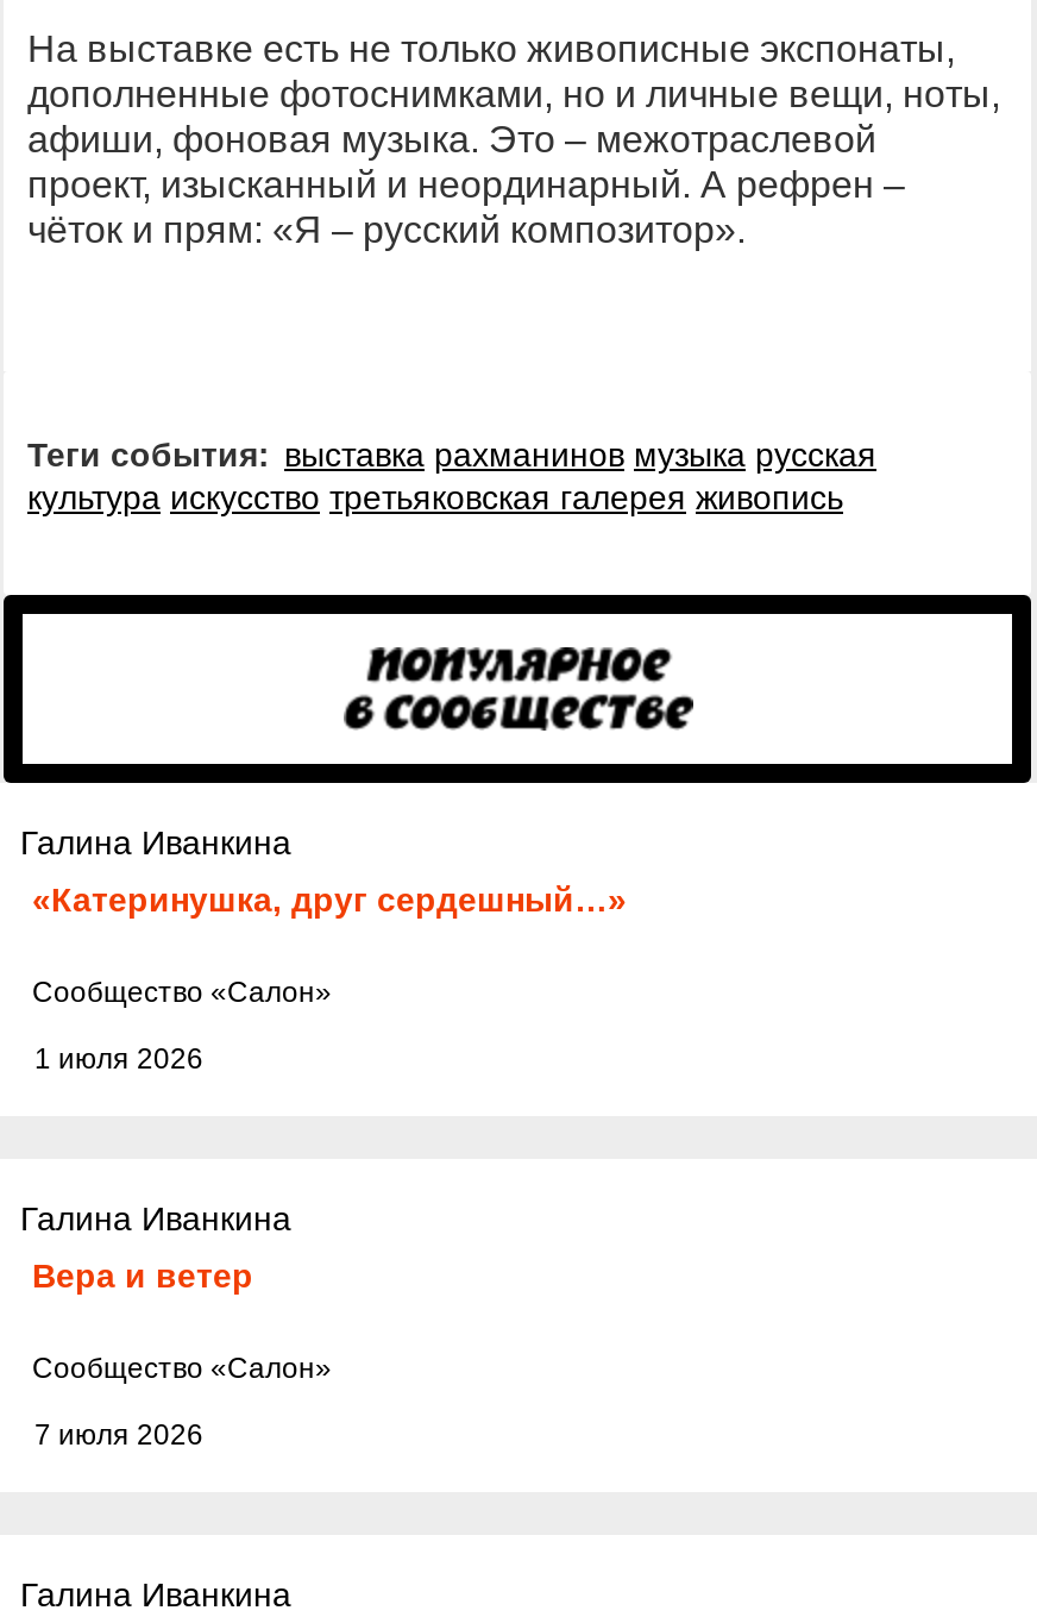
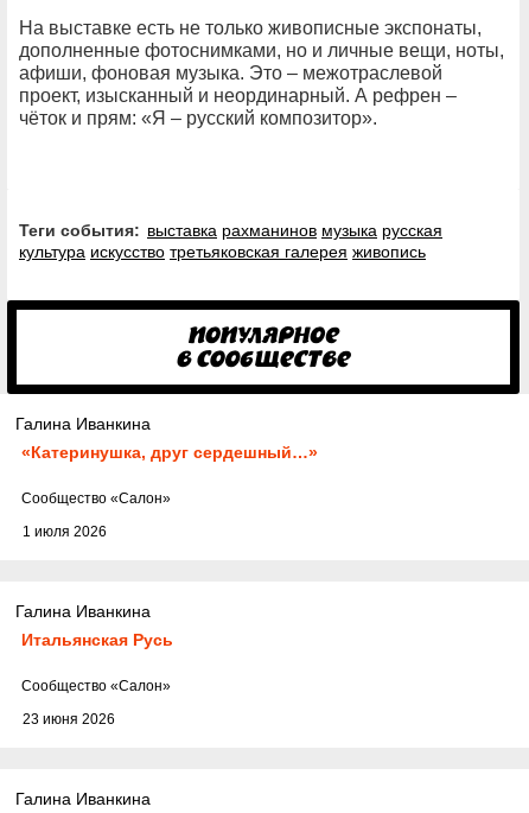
- Вера и ветер
+ Итальянская Русь

- 7 июля 2026
+ 23 июня 2026
